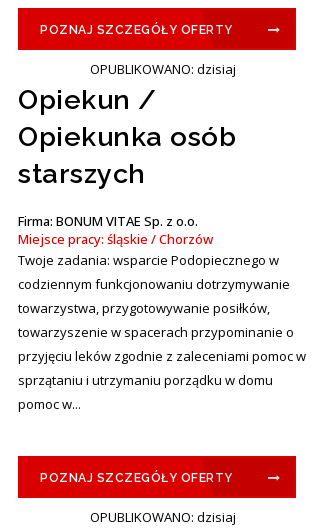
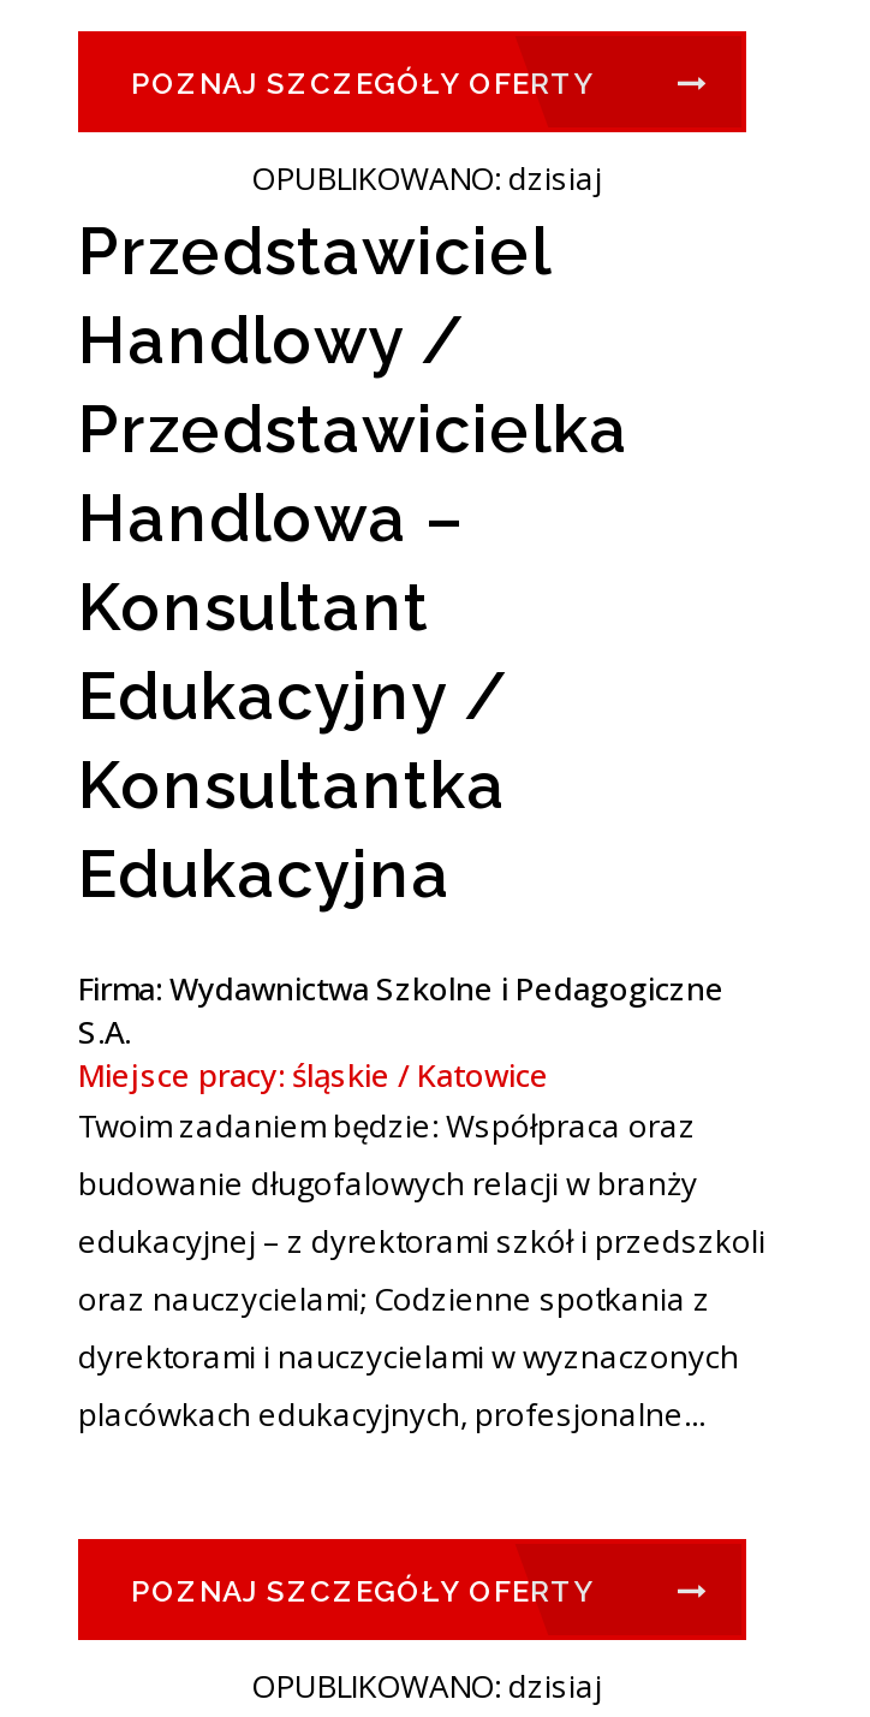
- Opiekun /
- Opiekunka osób
- starszych
+ Przedstawiciel
+ Handlowy /
+ Przedstawicielka
+ Handlowa –
+ Konsultant
+ Edukacyjny /
+ Konsultantka
+ Edukacyjna

- Firma: BONUM VITAE Sp. z o.o.
- Miejsce pracy: śląskie / Chorzów
- Twoje zadania: wsparcie Podopiecznego w
- codziennym funkcjonowaniu dotrzymywanie
- towarzystwa, przygotowywanie posiłków,
- towarzyszenie w spacerach przypominanie o
- przyjęciu leków zgodnie z zaleceniami pomoc w
- sprzątaniu i utrzymaniu porządku w domu
- pomoc w...
+ Firma: Wydawnictwa Szkolne i Pedagogiczne
+ S.A.
+ Miejsce pracy: śląskie / Katowice
+ Twoim zadaniem będzie: Współpraca oraz
+ budowanie długofalowych relacji w branży
+ edukacyjnej – z dyrektorami szkół i przedszkoli
+ oraz nauczycielami; Codzienne spotkania z
+ dyrektorami i nauczycielami w wyznaczonych
+ placówkach edukacyjnych, profesjonalne...
